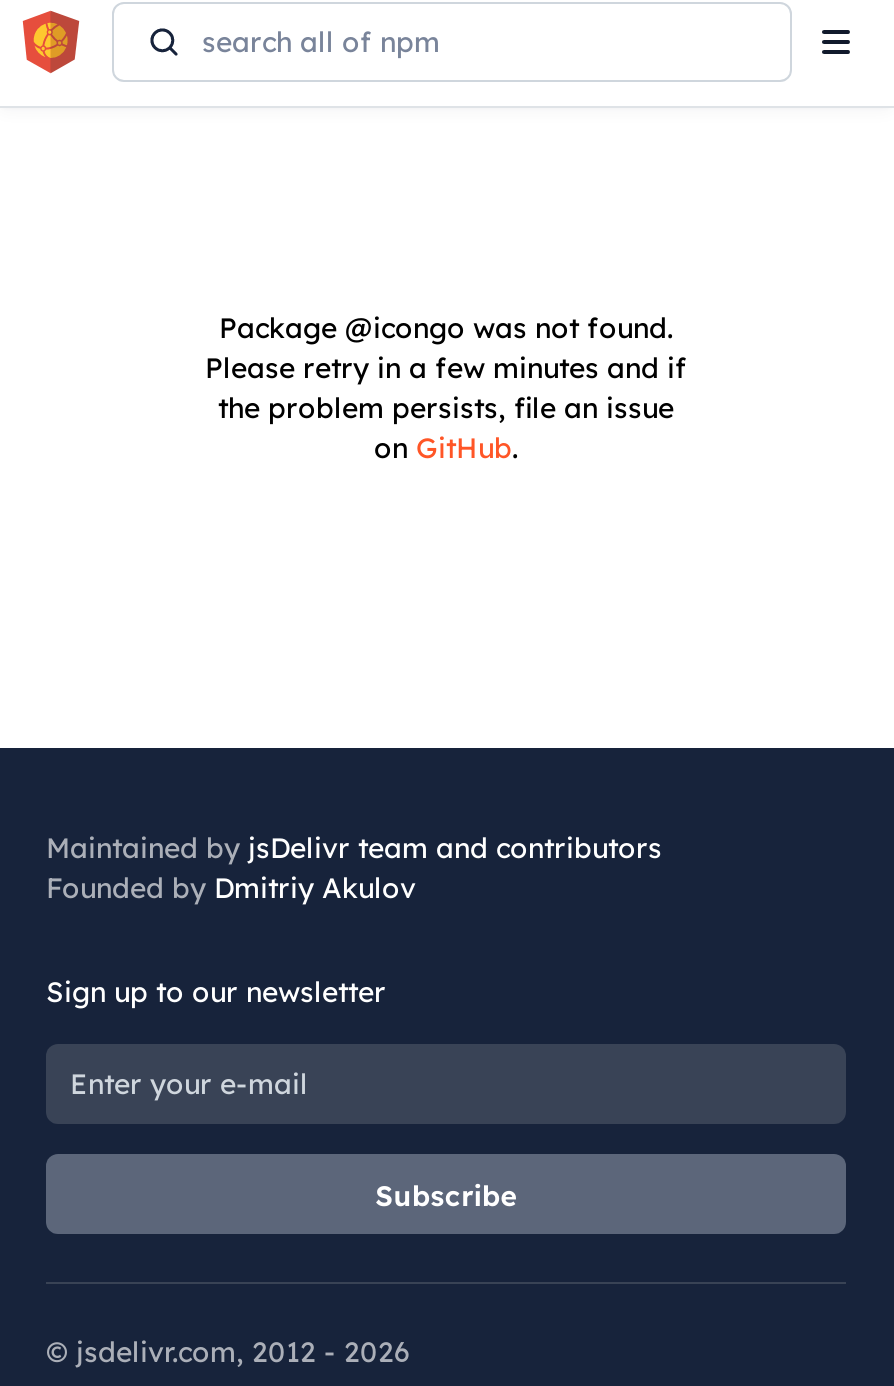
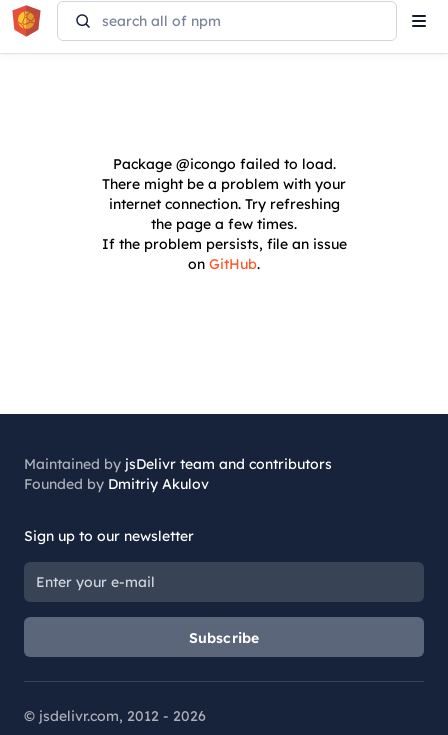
- Package @icongo was not found.
- Please retry in a few minutes and if
- the problem persists, file an issue
+ Package @icongo failed to load.
+ There might be a problem with your
+ internet connection. Try refreshing
+ the page a few times.
+ If the problem persists, file an issue
